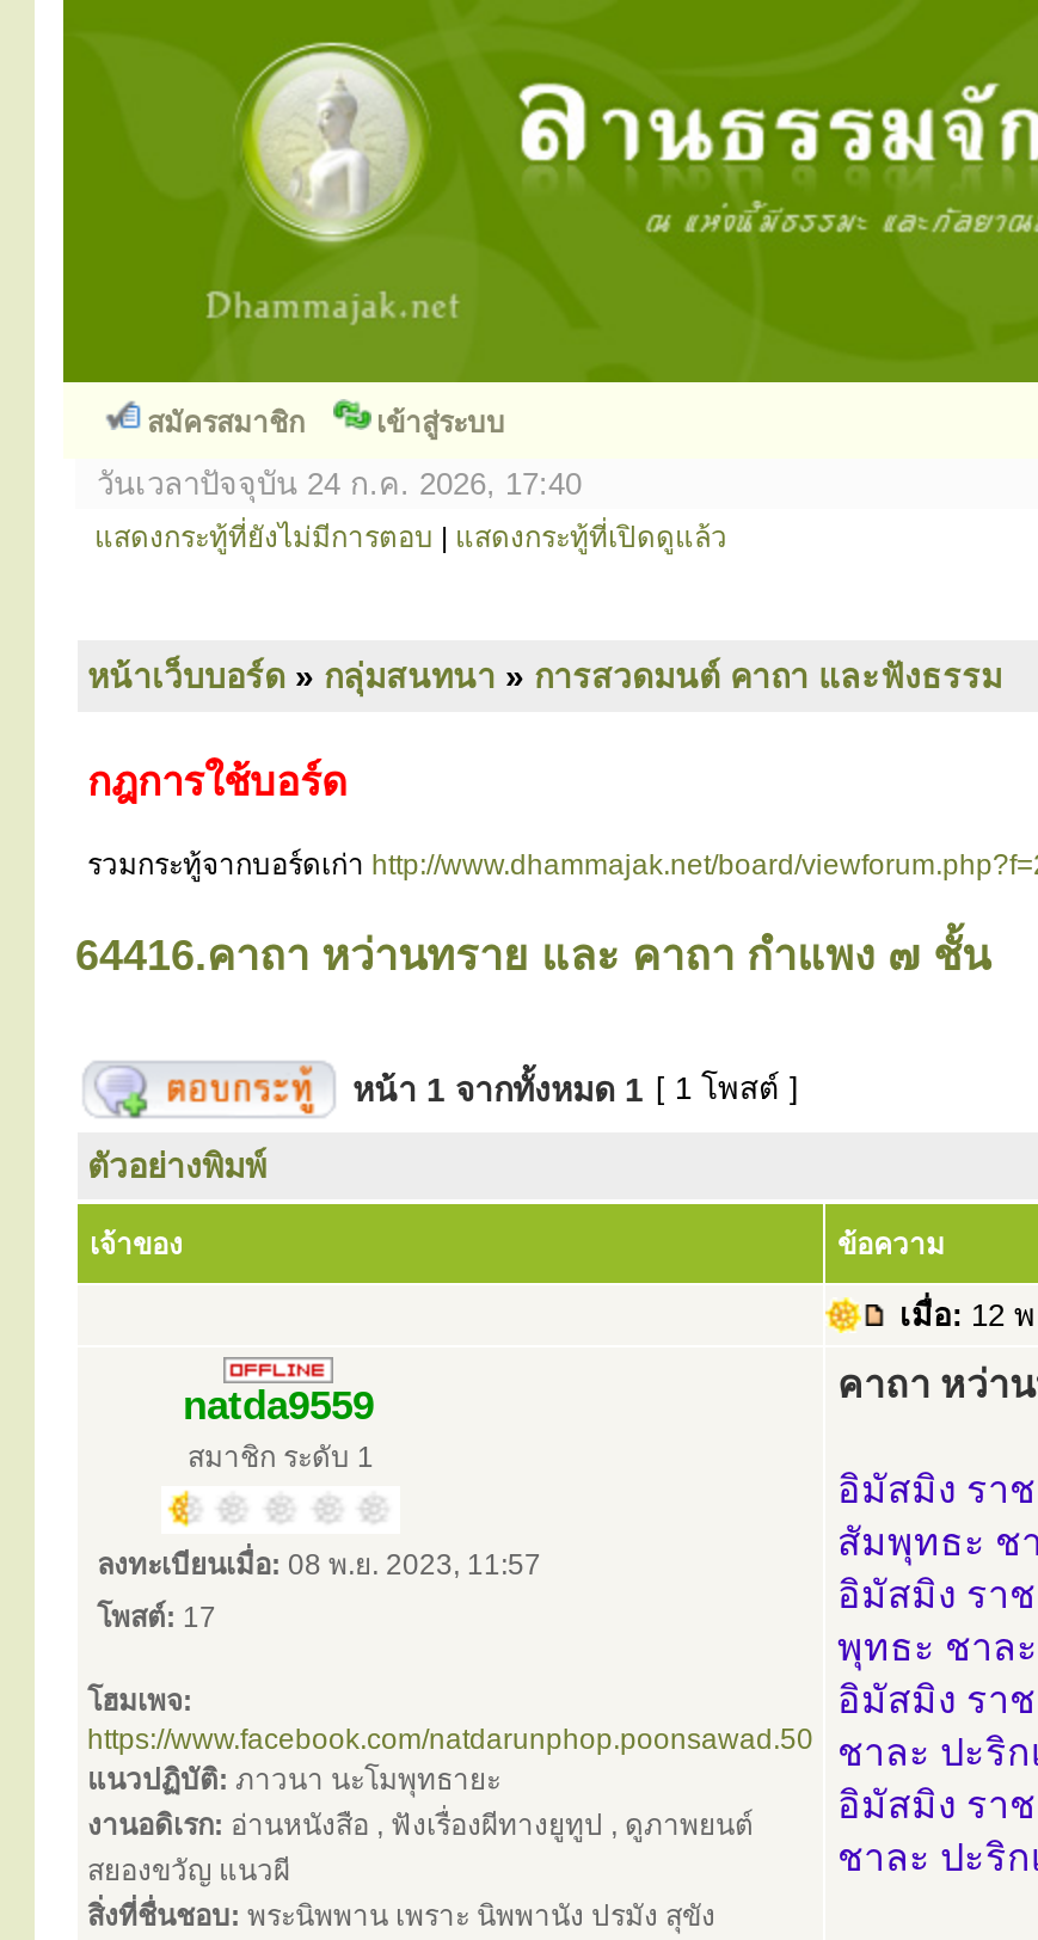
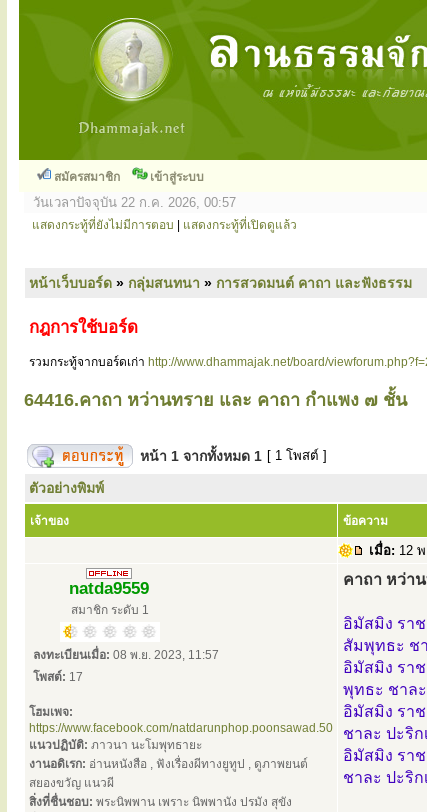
- วันเวลาปัจจุบัน 24 ก.ค. 2026, 17:40
+ วันเวลาปัจจุบัน 22 ก.ค. 2026, 00:57
